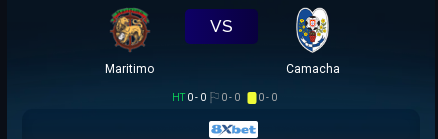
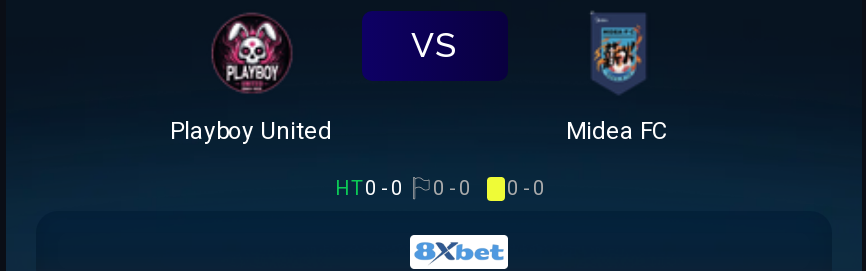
- [image]
- Maritimo
+ [image]
+ Playboy United

- [image]
- Camacha
+ [image]
+ Midea FC
